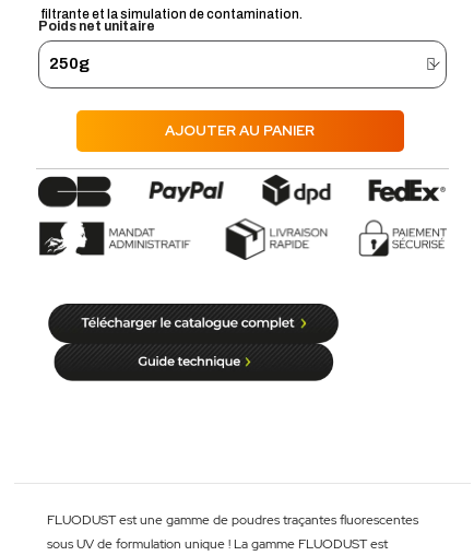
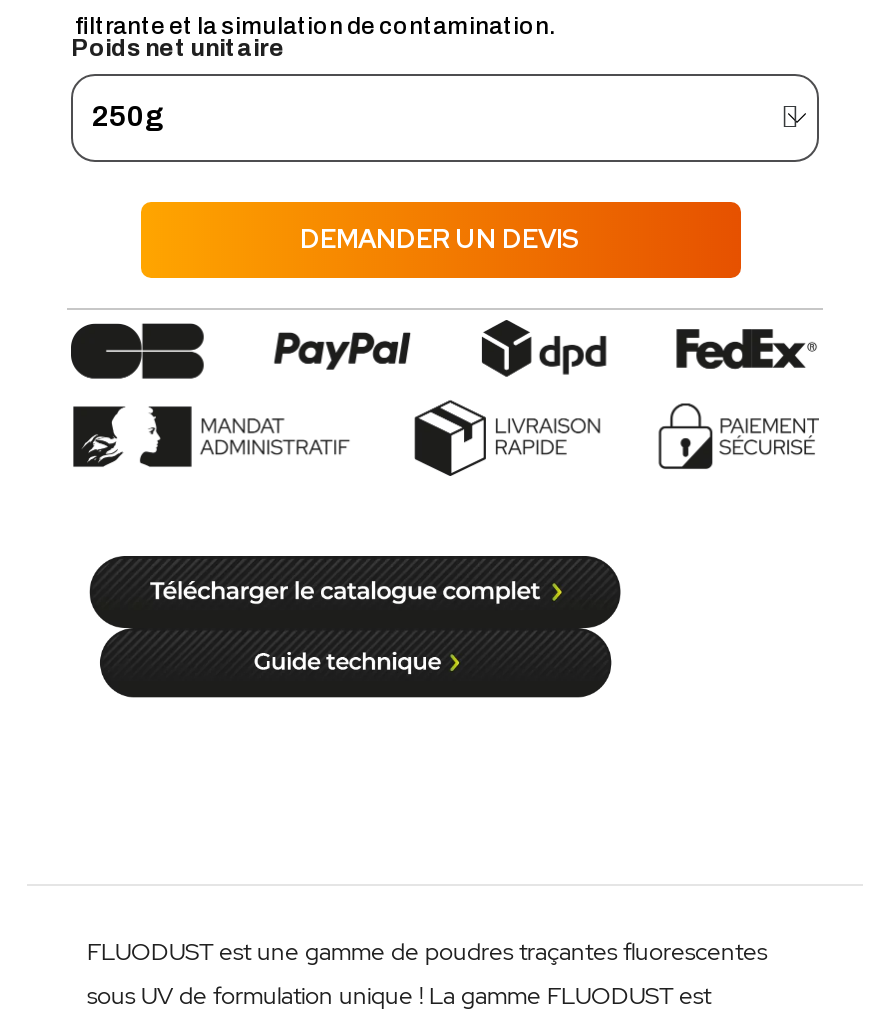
- AJOUTER AU PANIER
+ DEMANDER UN DEVIS
